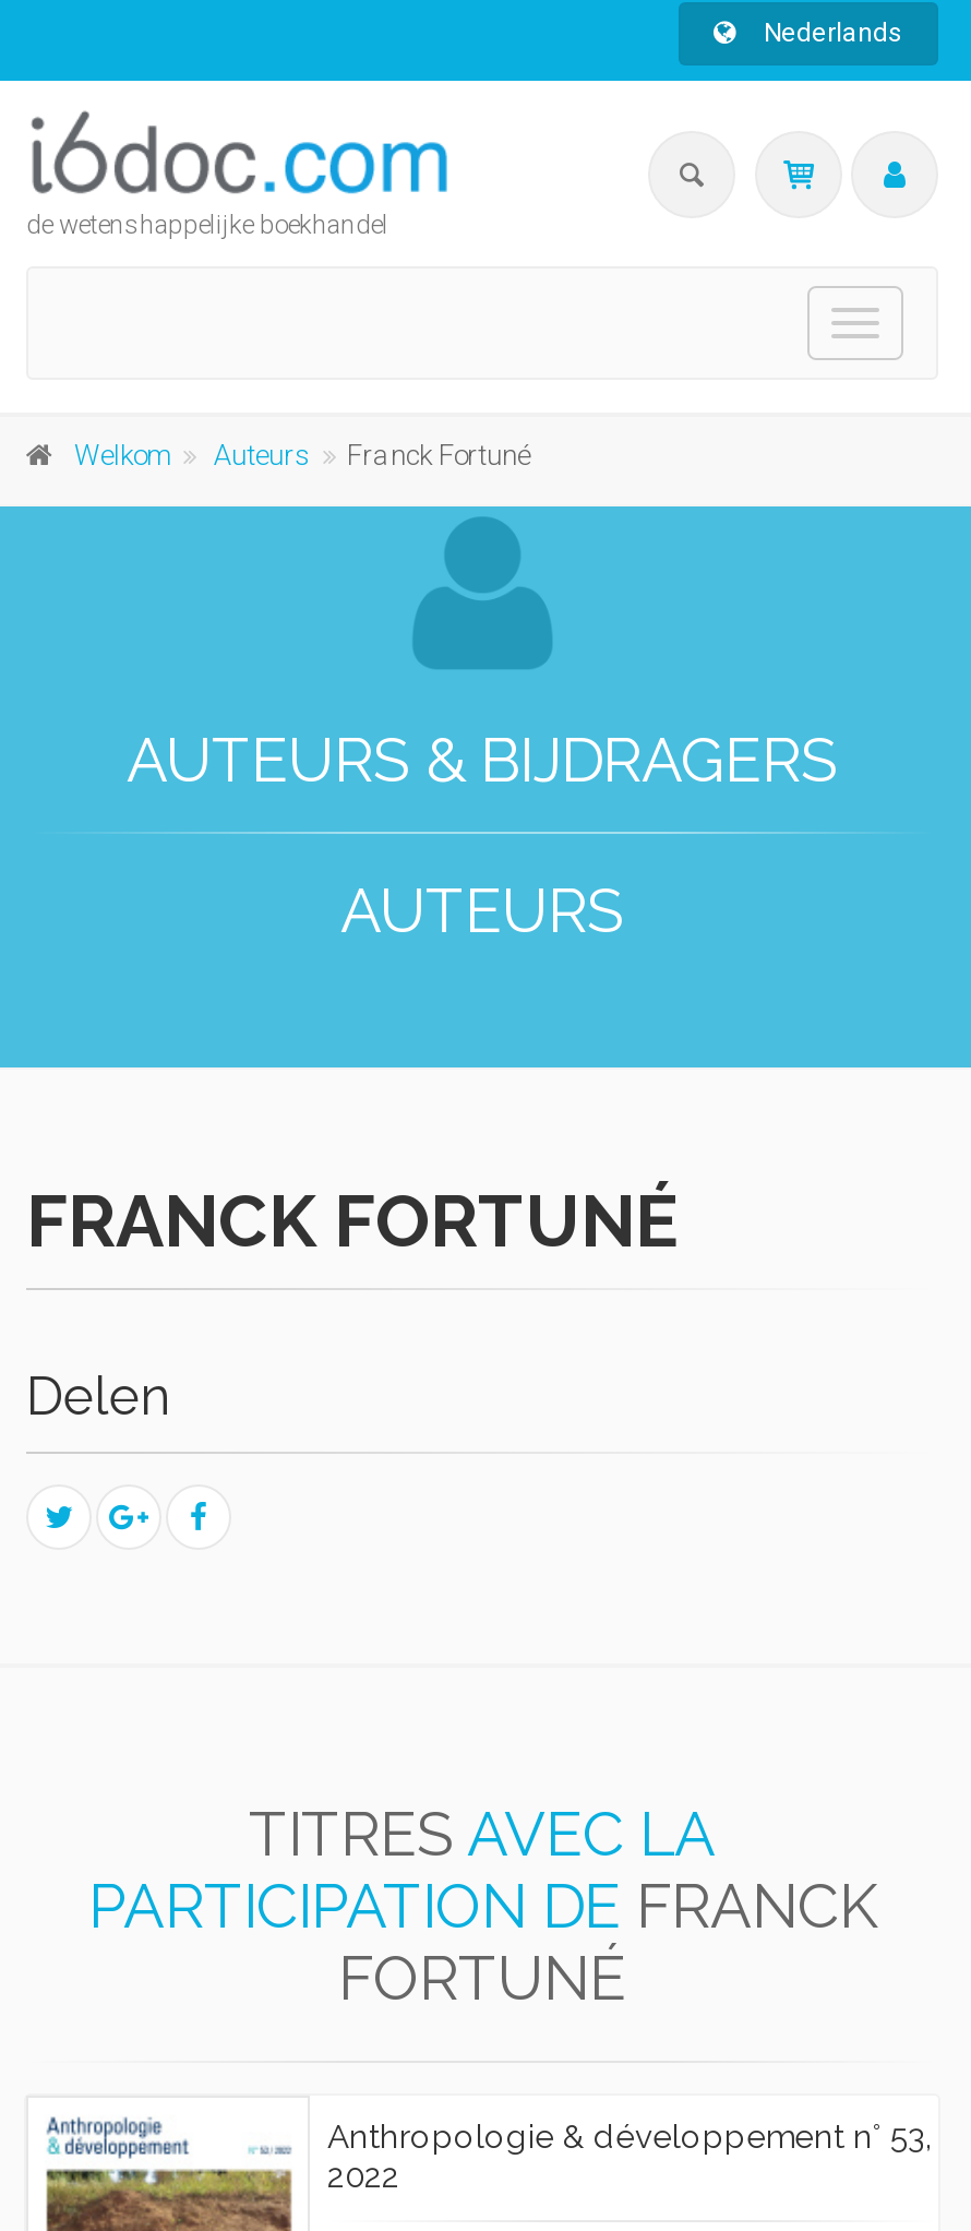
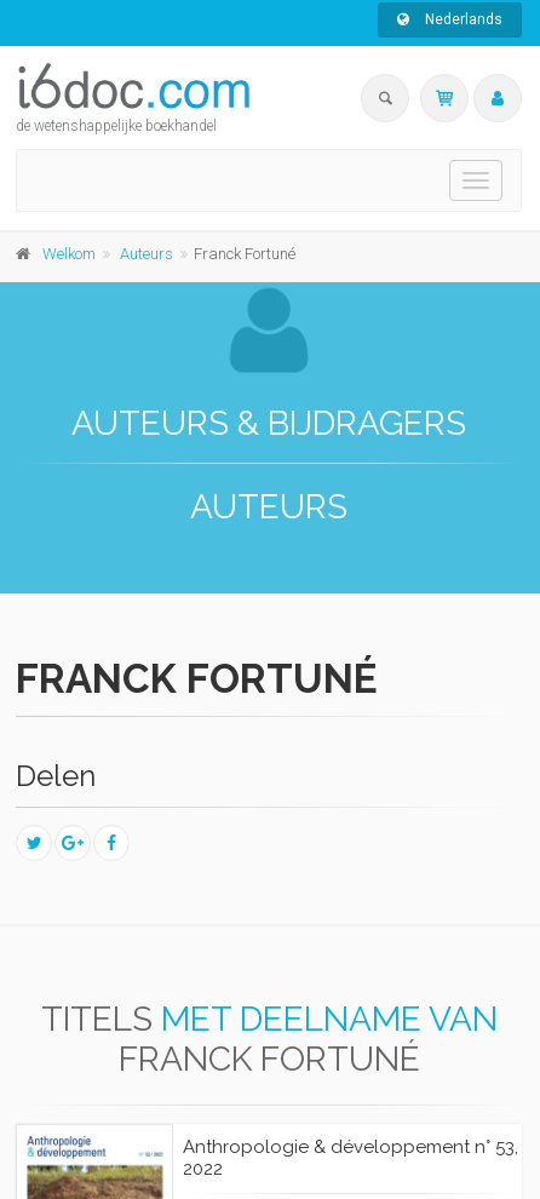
- TITRES AVEC LA
- PARTICIPATION DE FRANCK
- FORTUNÉ
+ TITELS MET DEELNAME VAN
+ FRANCK FORTUNÉ
